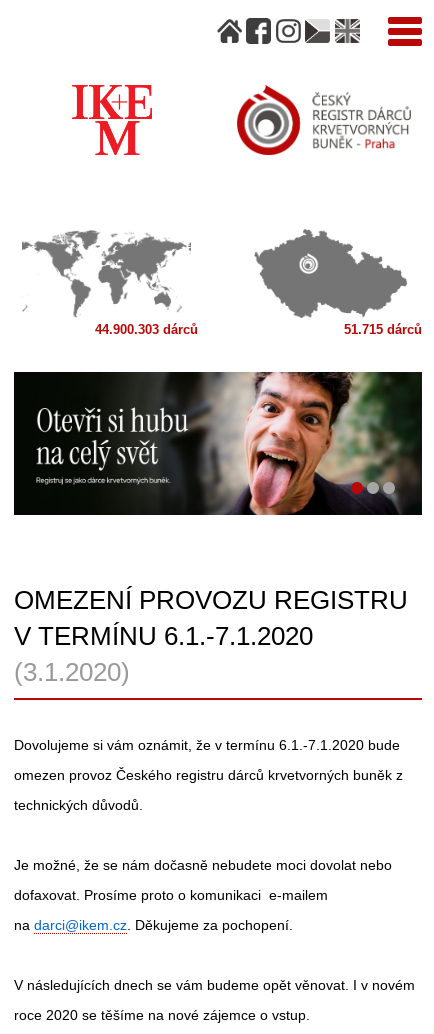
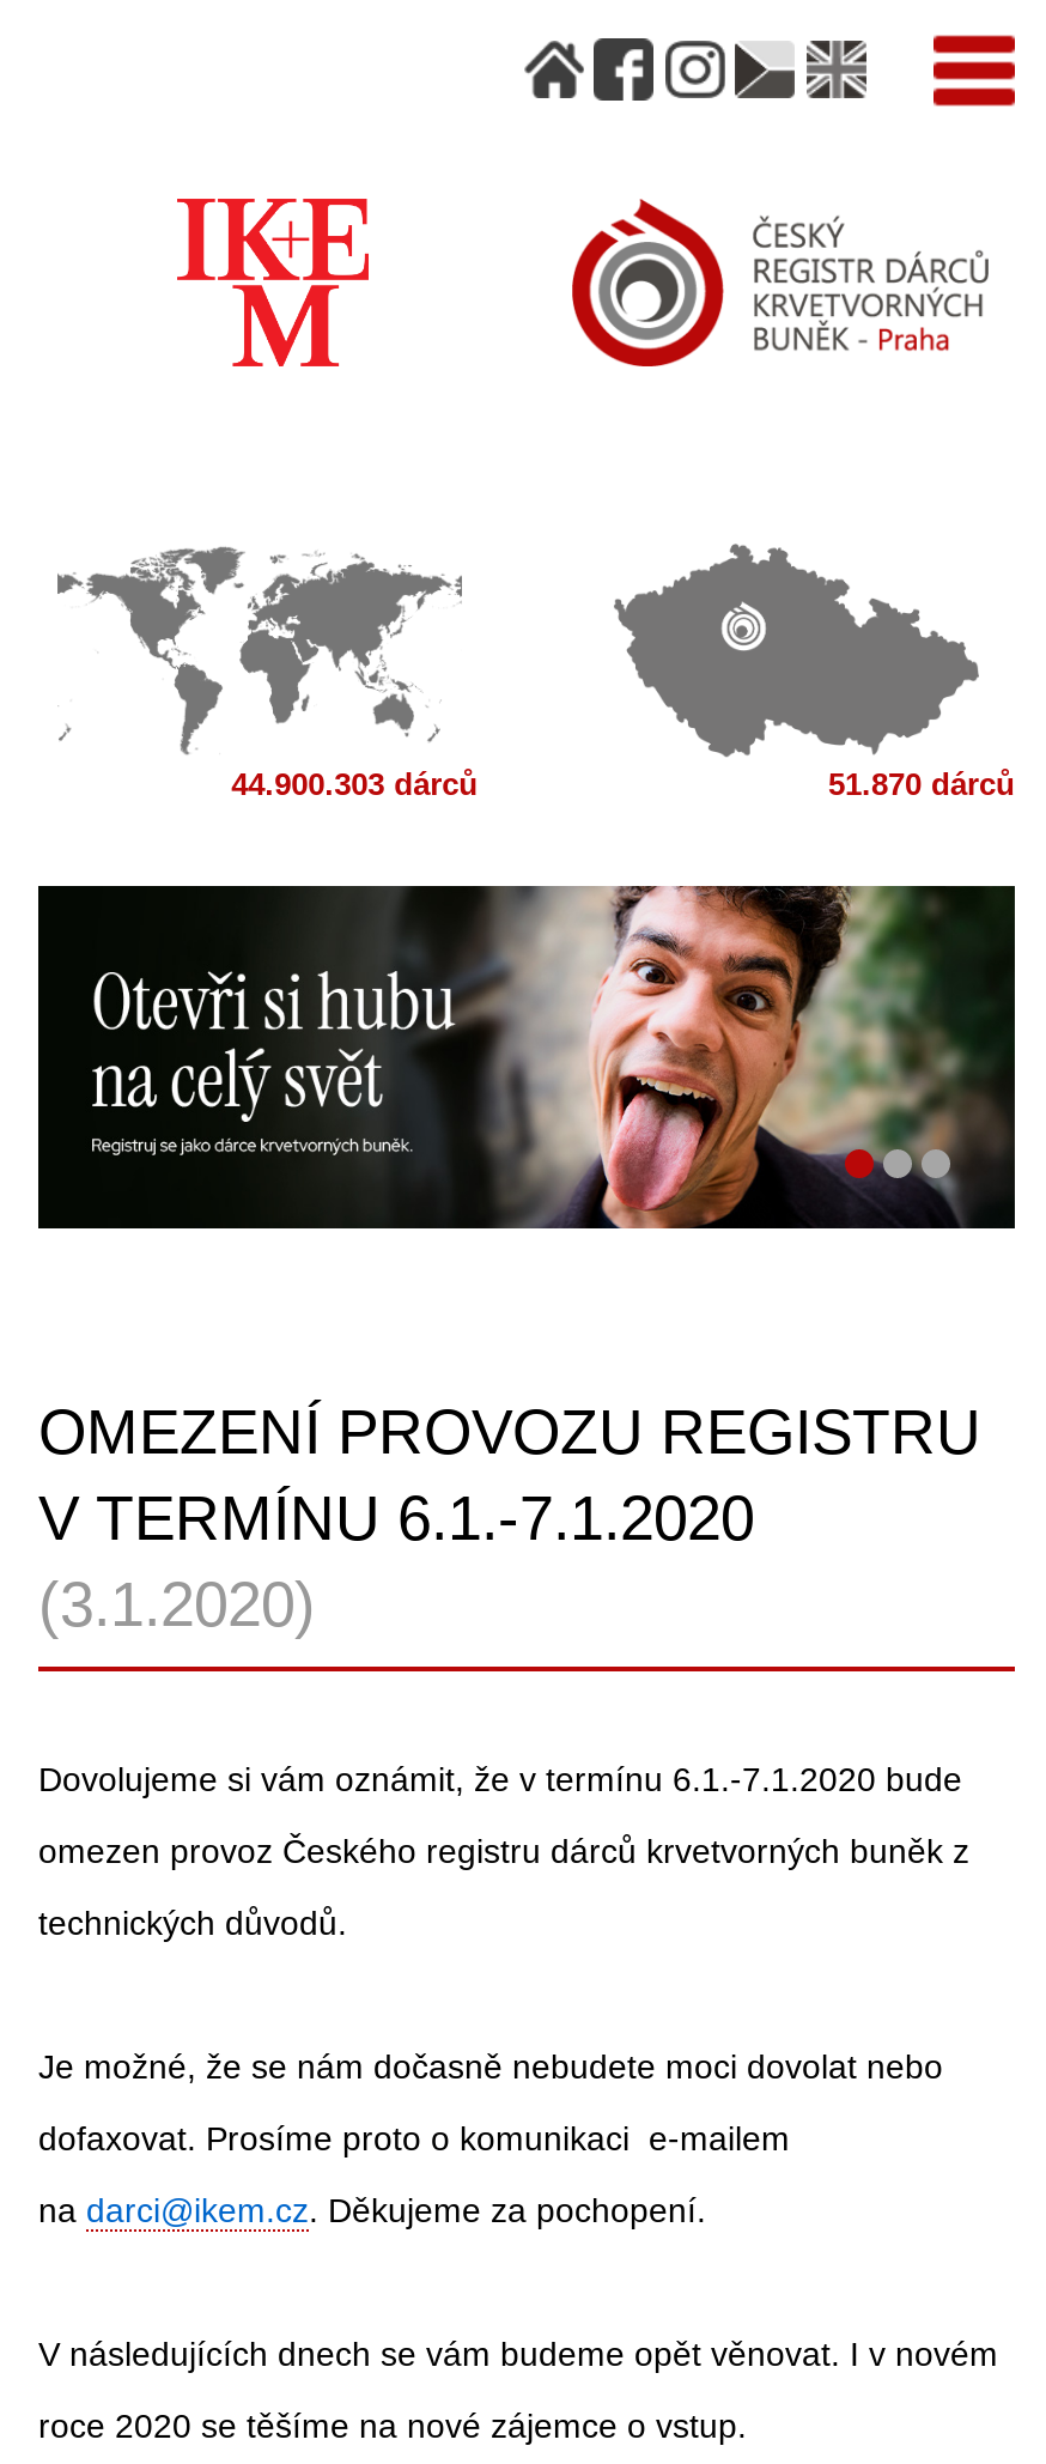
- 51.715 dárců
+ 51.870 dárců
